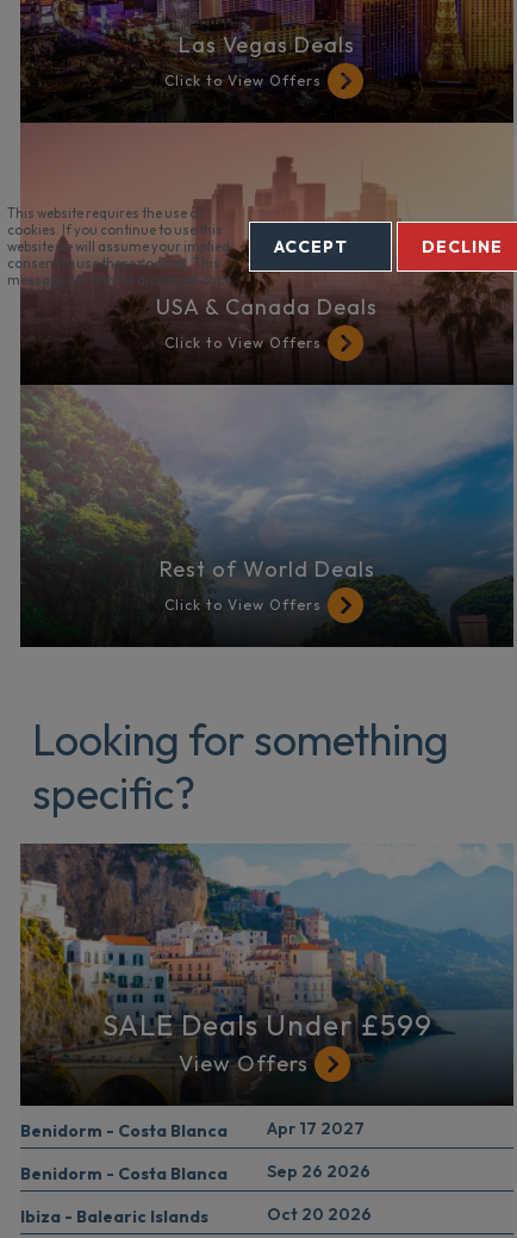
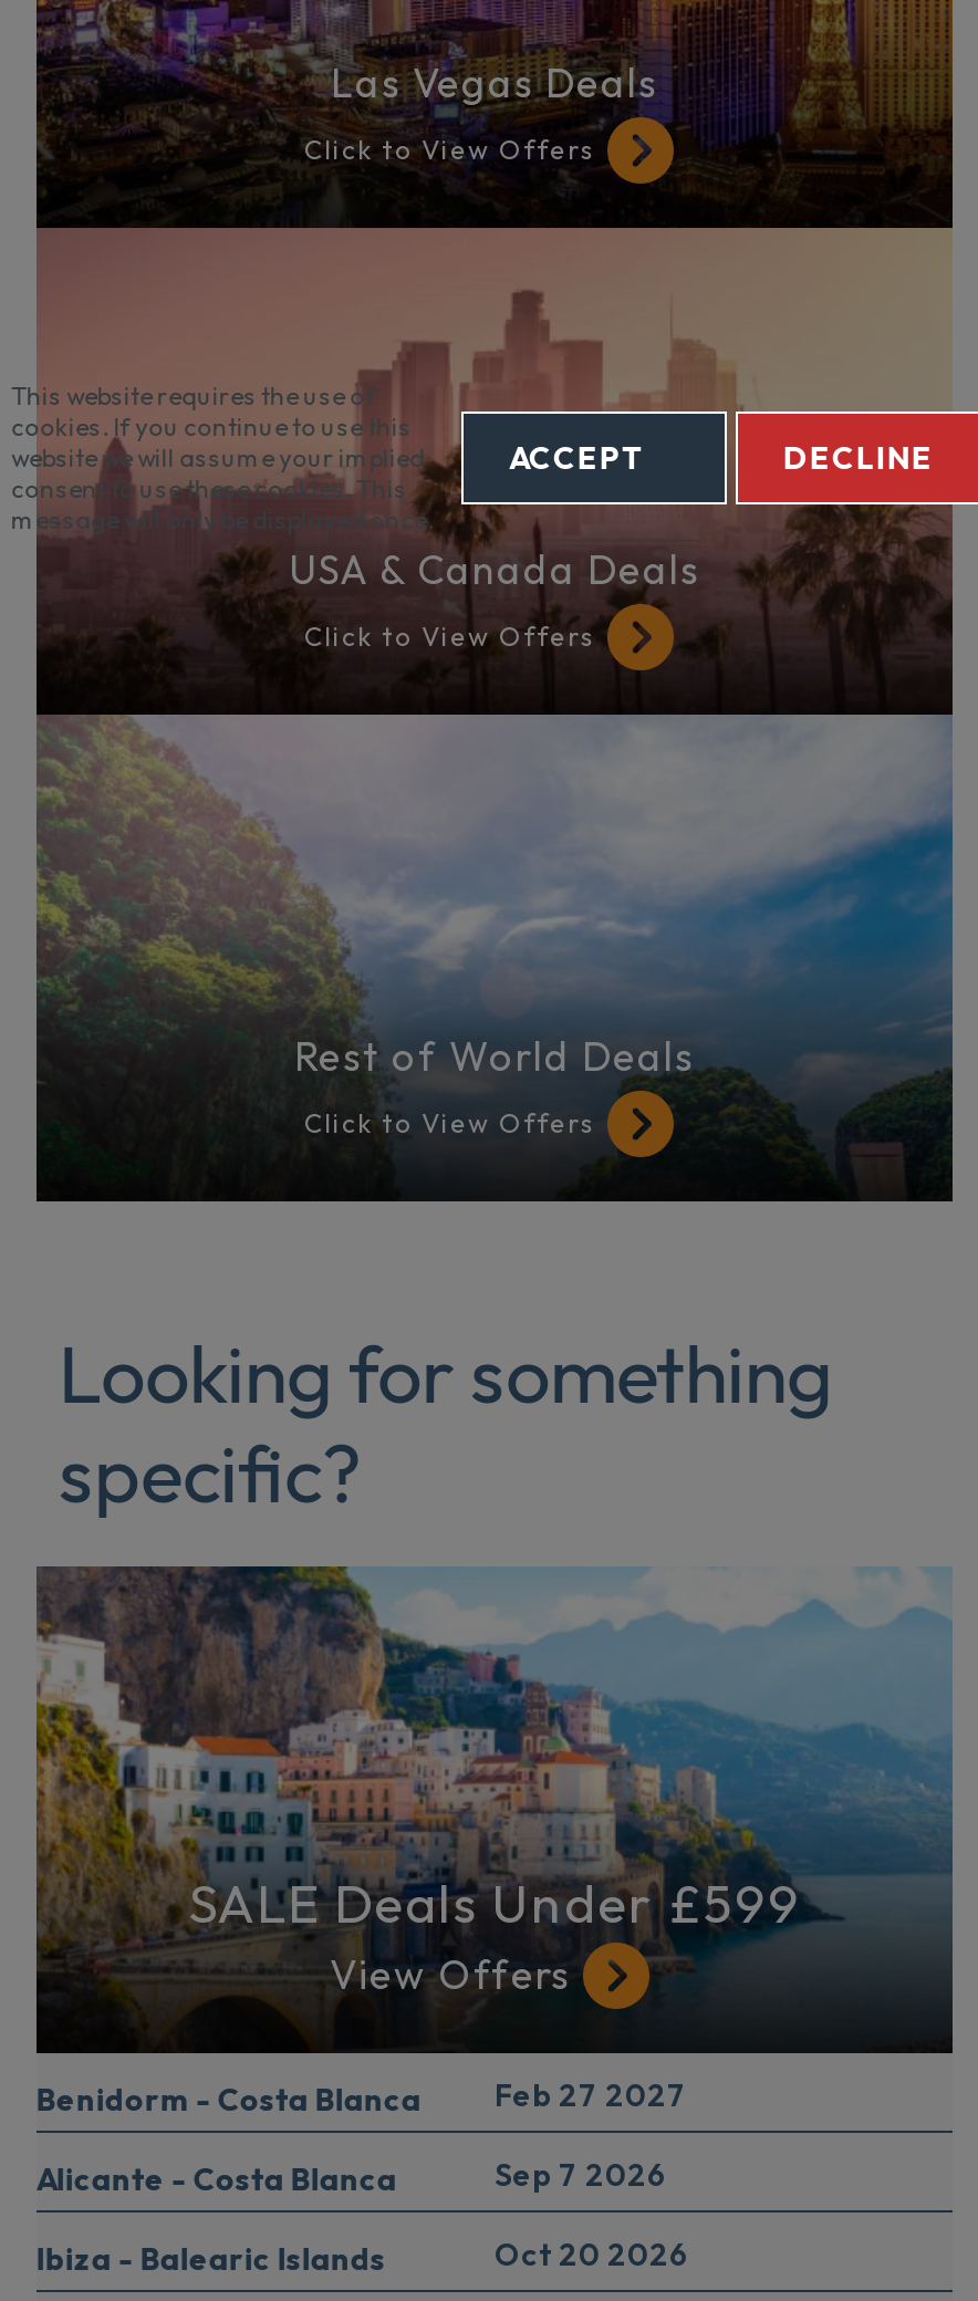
- Benidorm - Costa Blanca Apr 17 2027
+ Benidorm - Costa Blanca Feb 27 2027

- Benidorm - Costa Blanca
- Sep 26 2026
+ Alicante - Costa Blanca
+ Sep 7 2026
